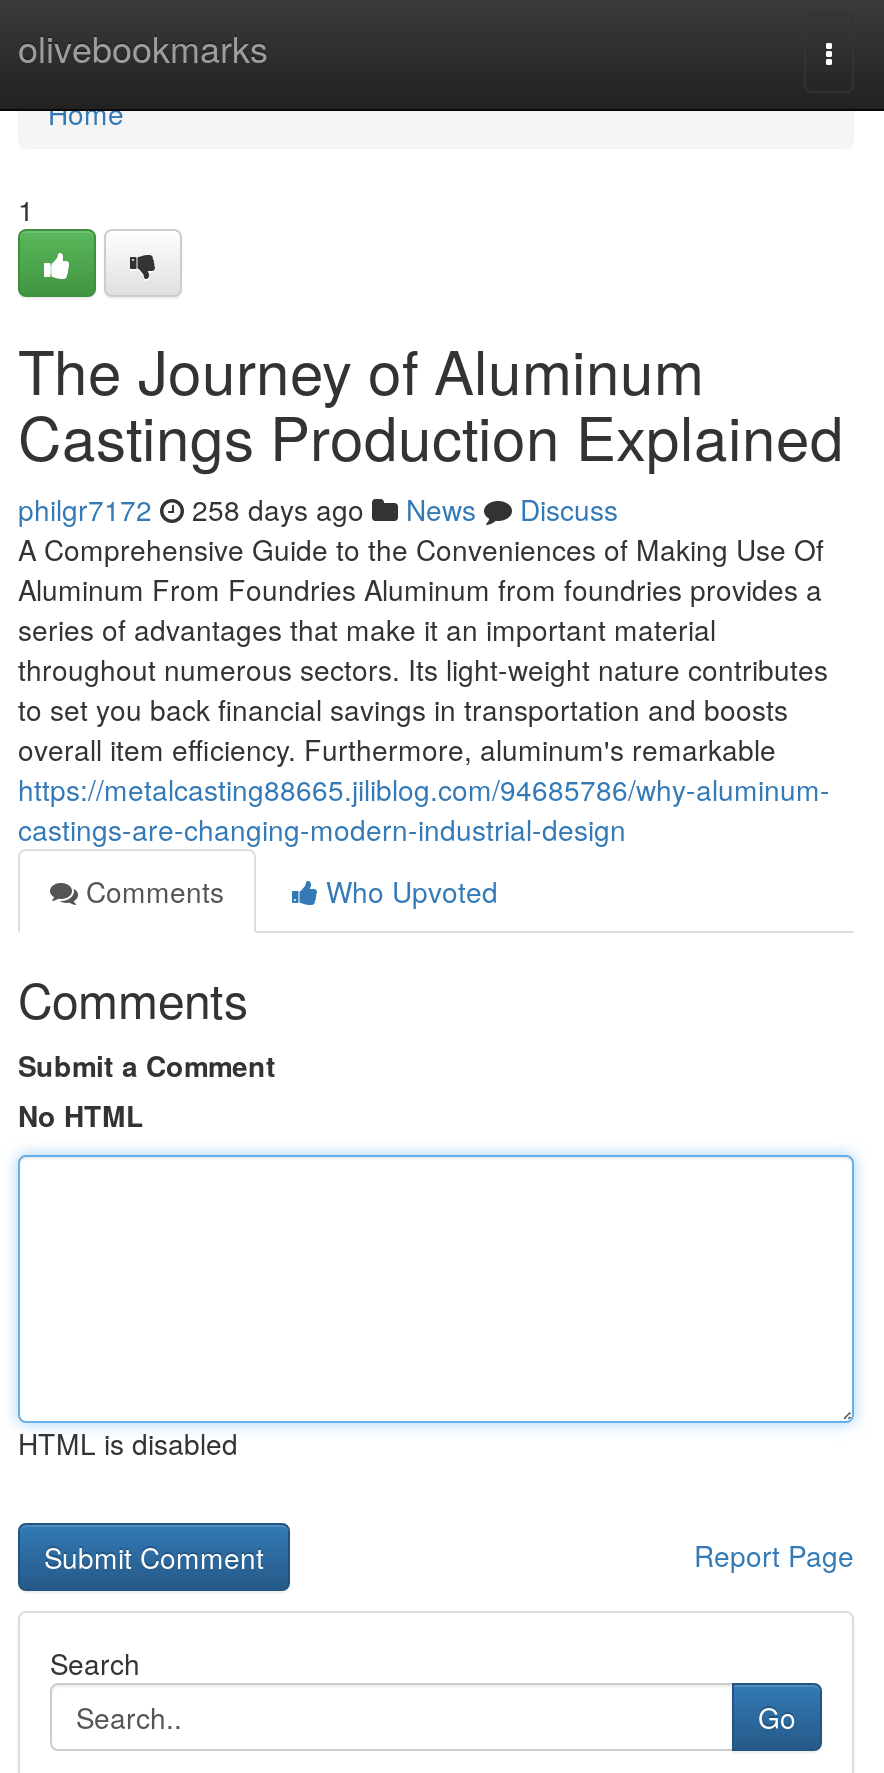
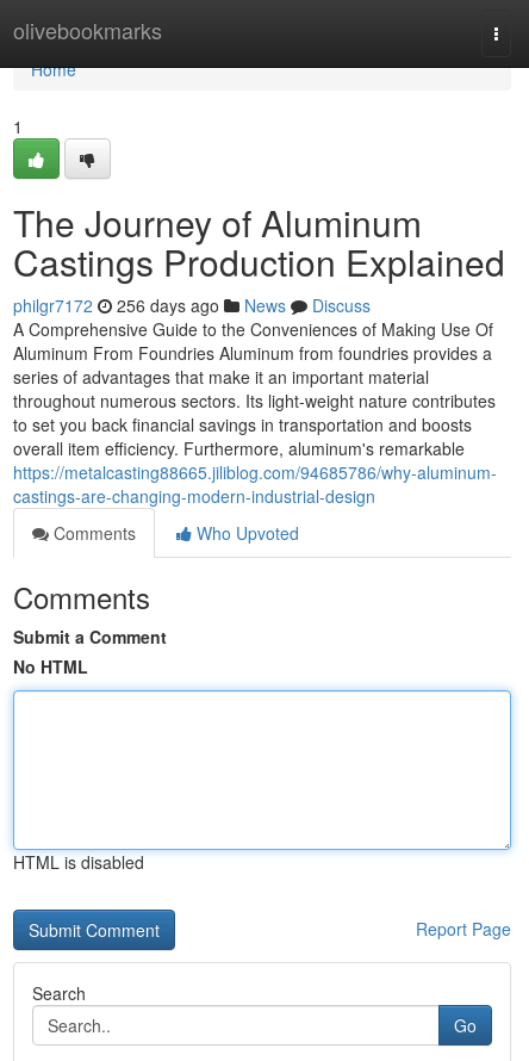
- philgr7172 258 days ago News Discuss
+ philgr7172 256 days ago News Discuss
